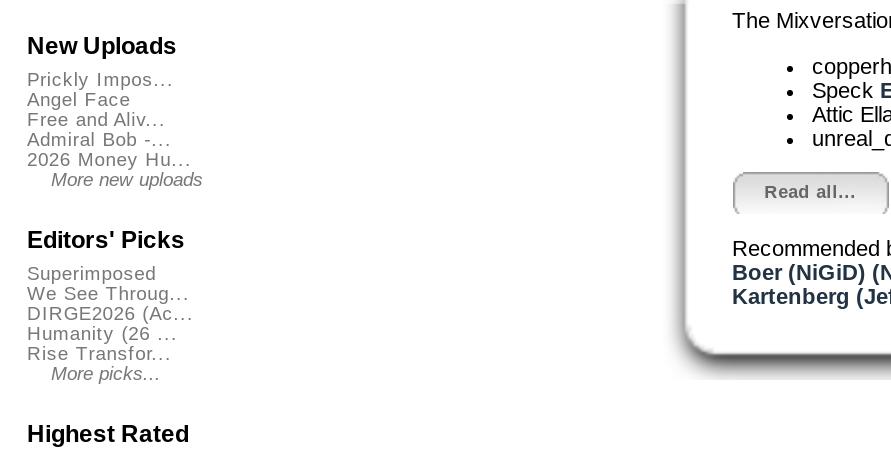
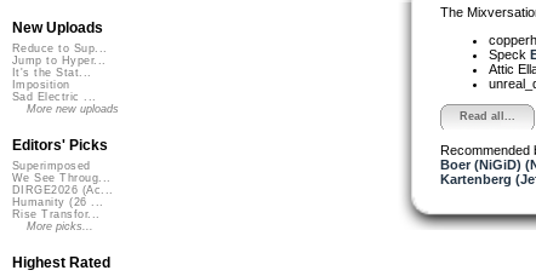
- Prickly Impos...
- Angel Face
- Free and Aliv...
- Admiral Bob -...
- 2026 Money Hu...
+ Reduce to Sup...
+ Jump to Hyper...
+ It's the Stat...
+ Imposition
+ Sad Electric ...
